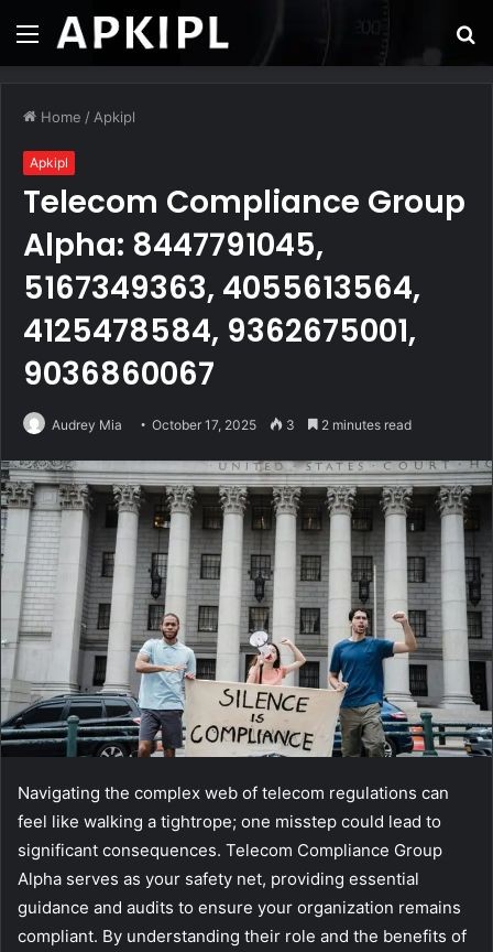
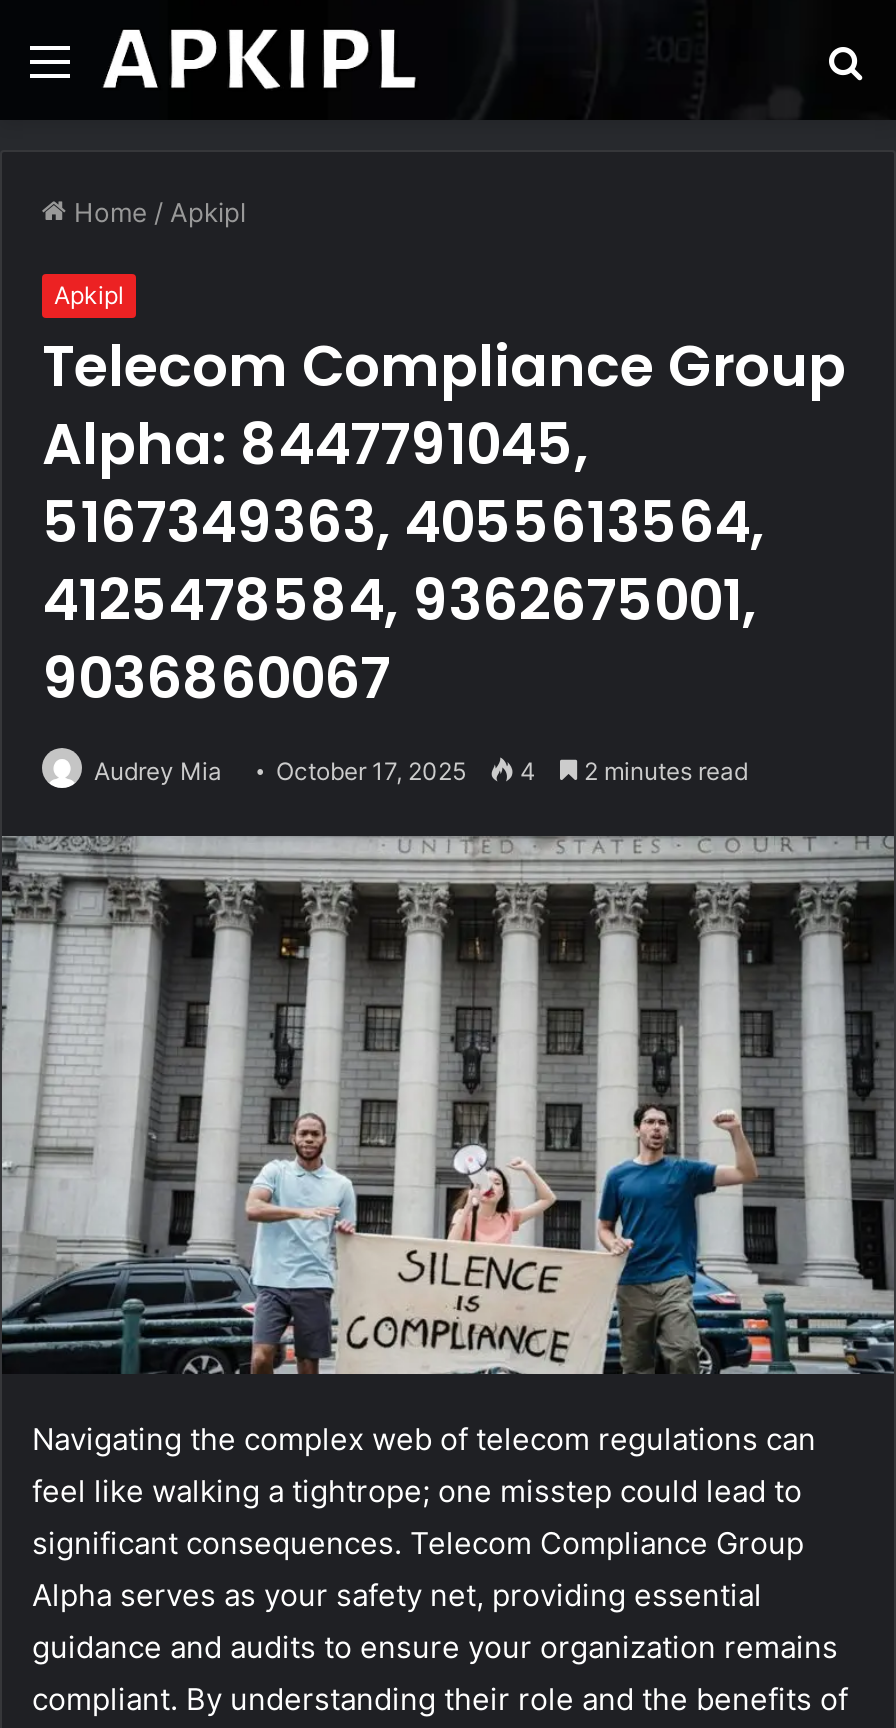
- Audrey Mia October 17, 2025 3 2 minutes read
+ Audrey Mia October 17, 2025 4 2 minutes read
